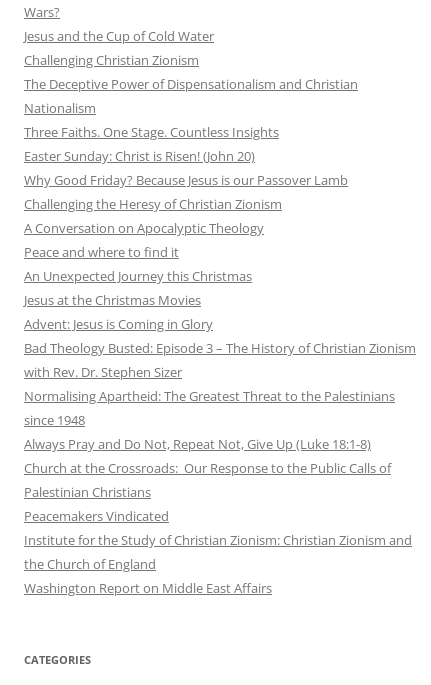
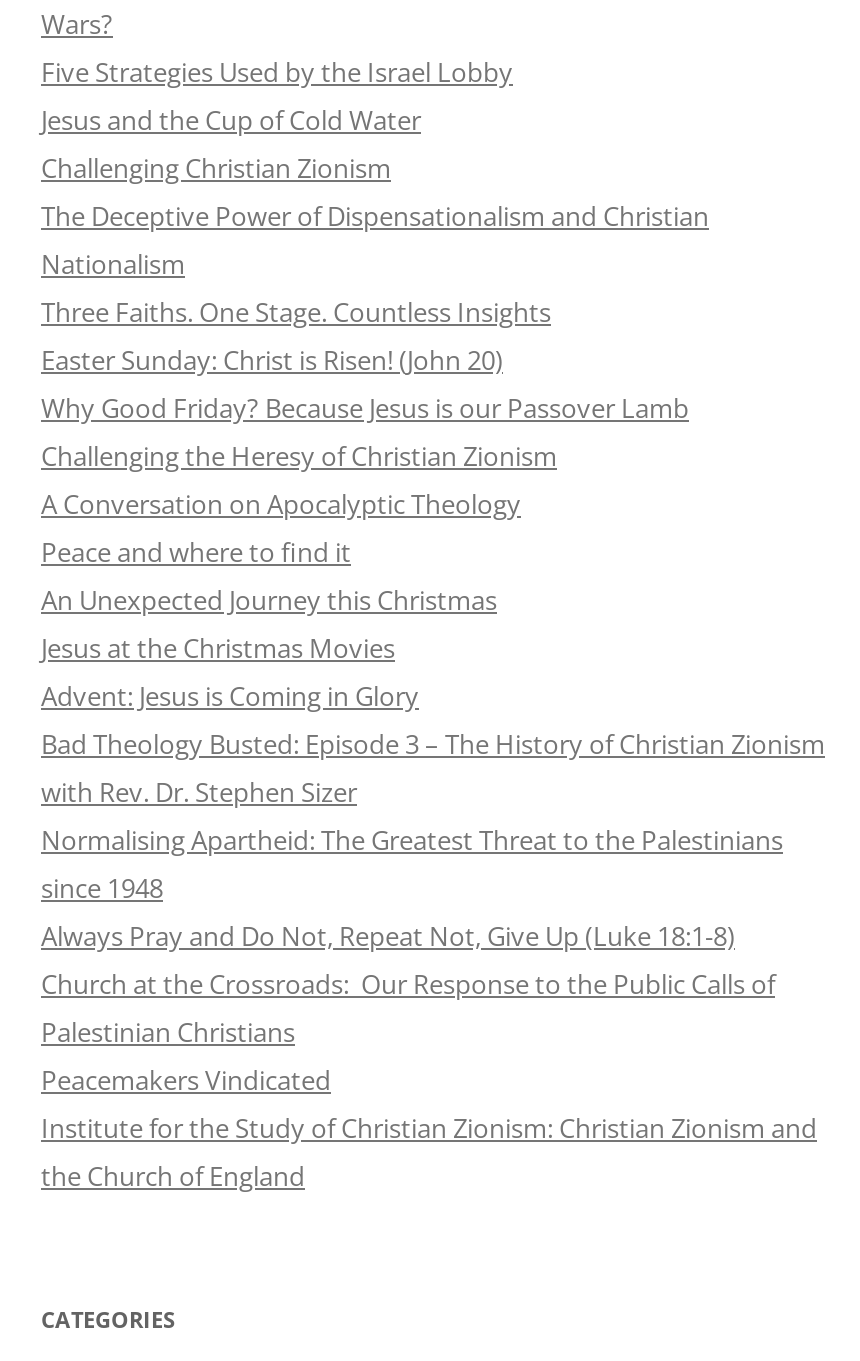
+ Five Strategies Used by the Israel Lobby

moved down: Jesus and the Cup of Cold Water | Challenging Christian Zionism | The Deceptive Power of Dispensationalism and Christian | ... | Institute for the Study of Christian Zionism: Christian Zionism and | the Church of England

- Washington Report on Middle East Affairs
